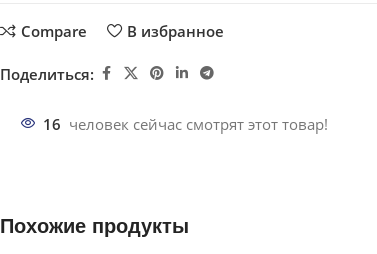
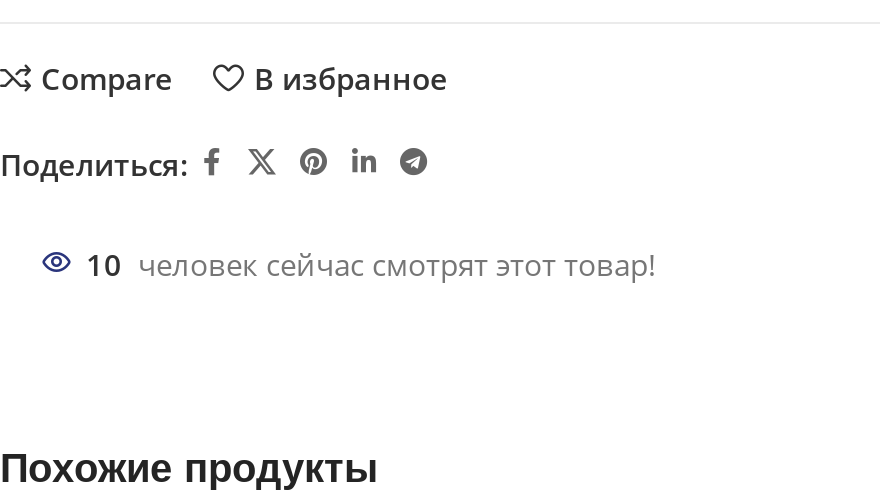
- 16 человек сейчас смотрят этот товар!
+ 10 человек сейчас смотрят этот товар!
